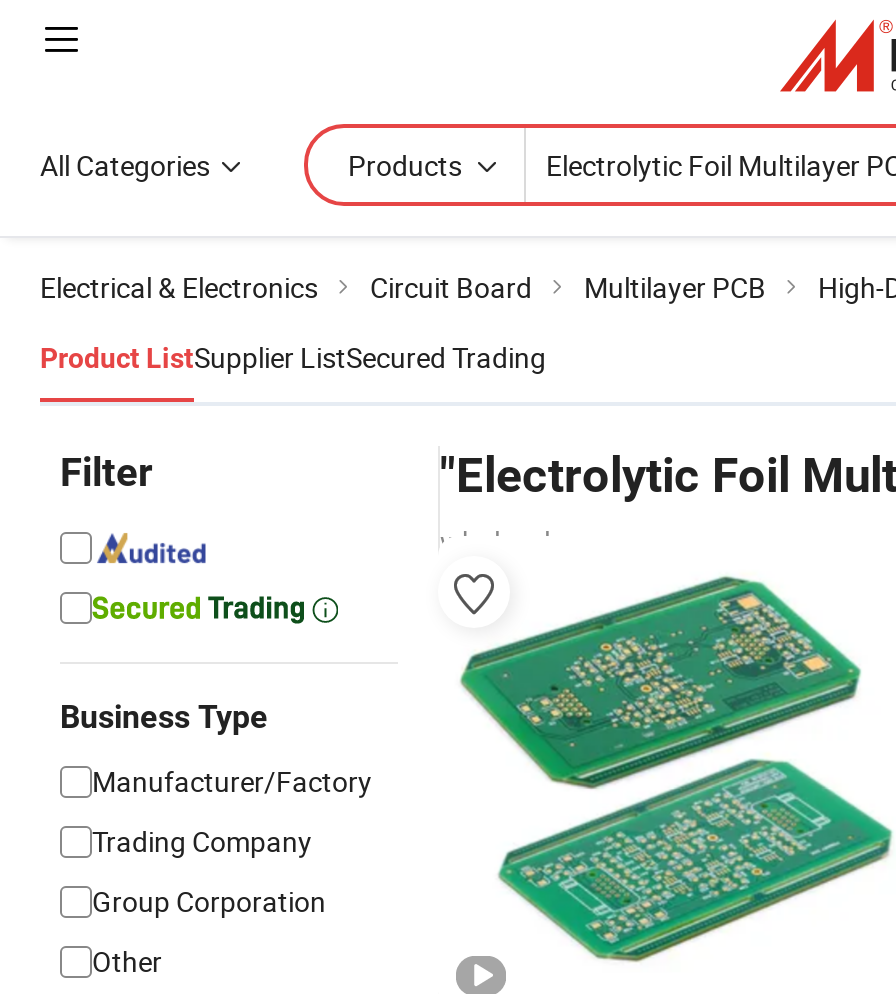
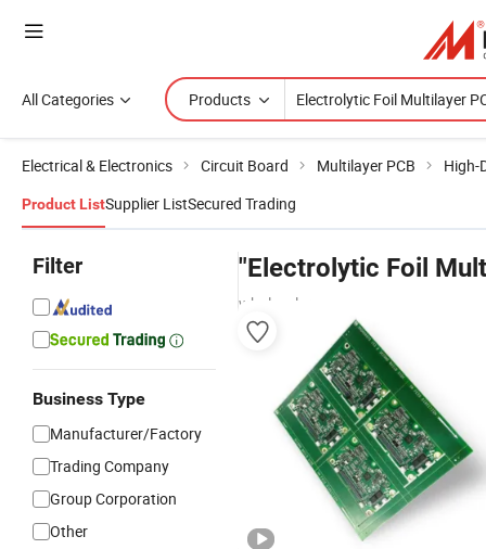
- [image]
+ [image]
